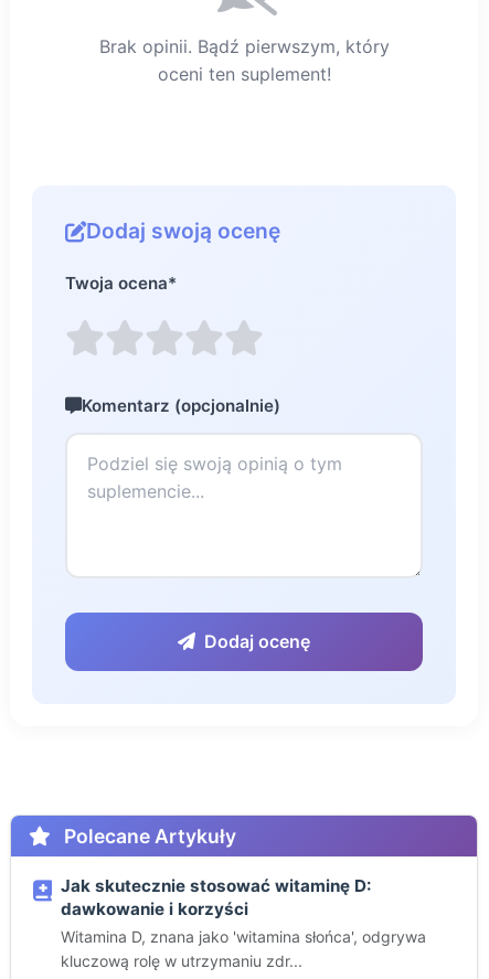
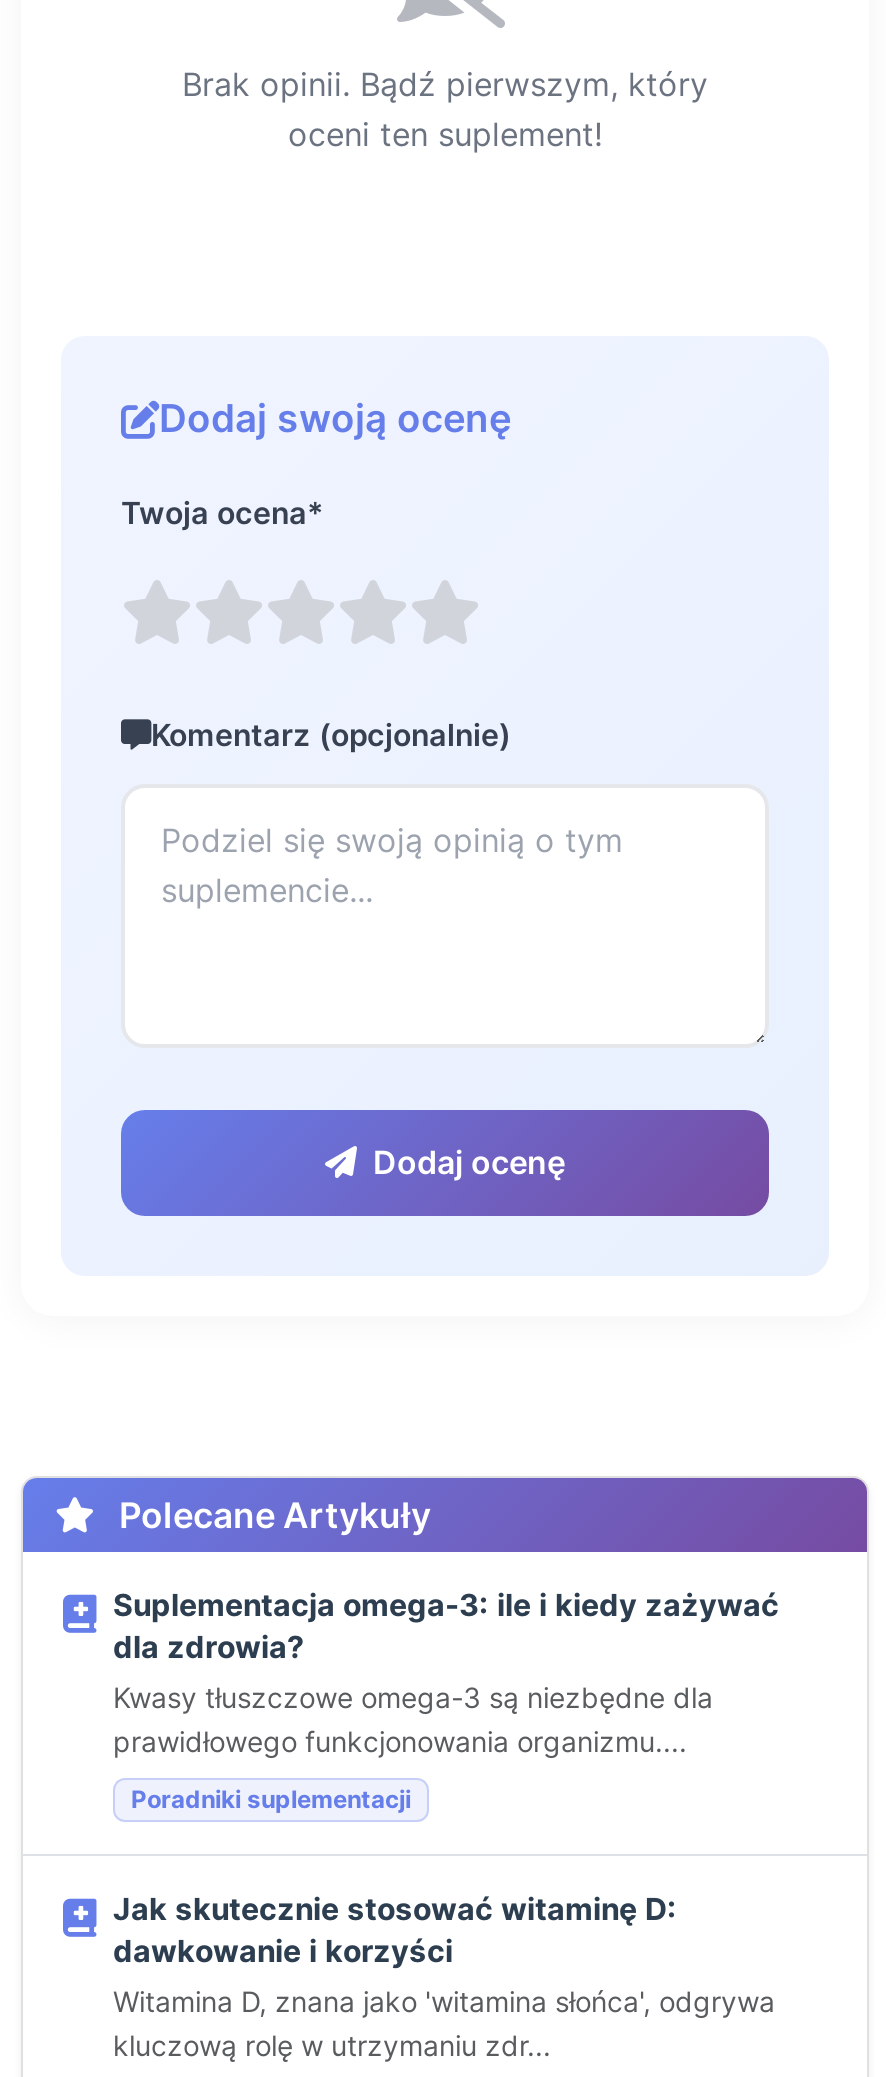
+ Suplementacja omega-3: ile i kiedy zażywać
+ dla zdrowia?
+ Kwasy tłuszczowe omega-3 są niezbędne dla
+ prawidłowego funkcjonowania organizmu....
+ Poradniki suplementacji
